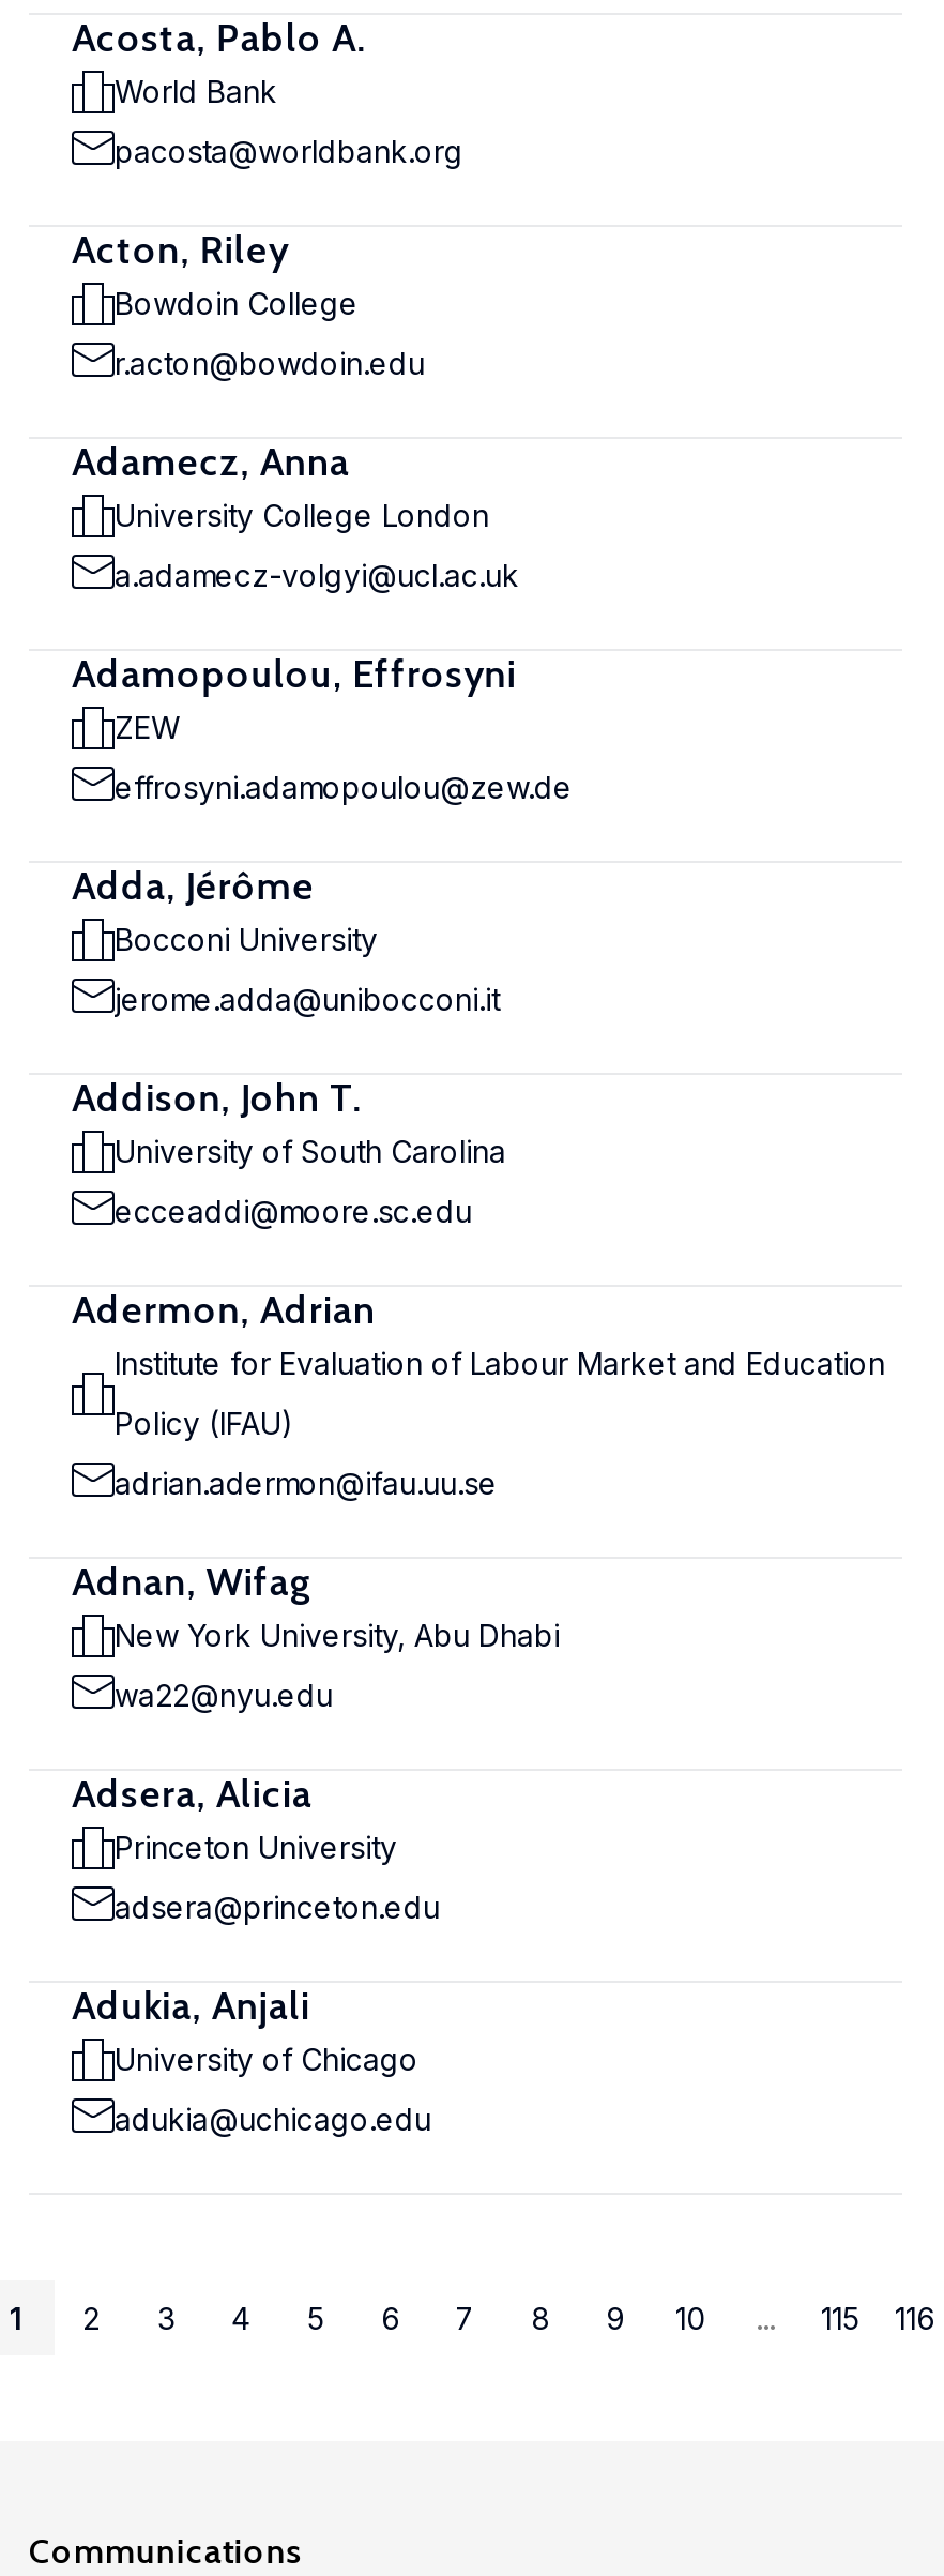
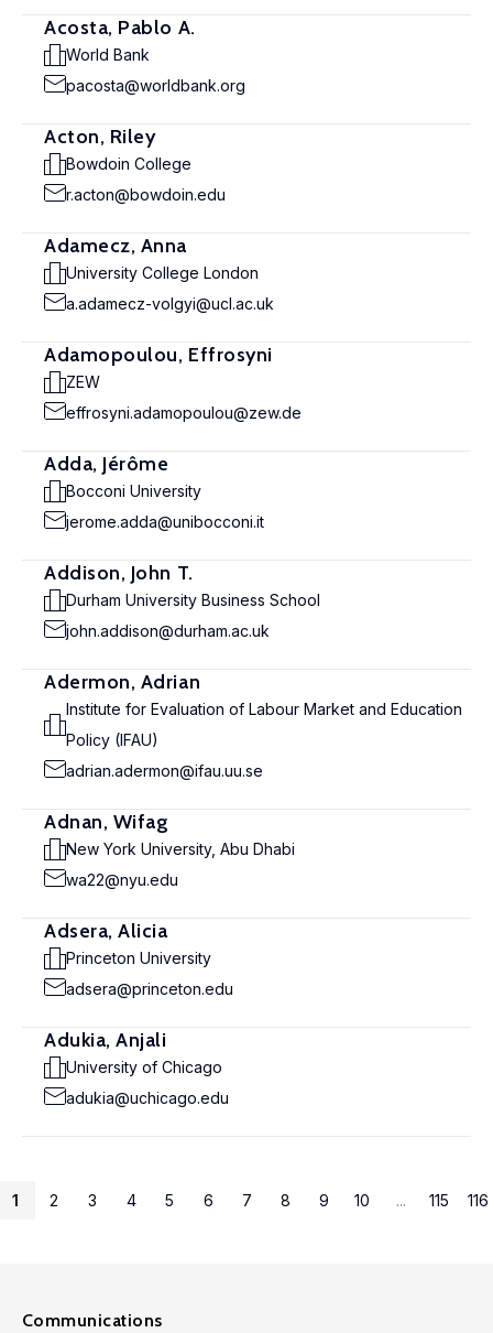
- University of South Carolina
+ Durham University Business School

- ecceaddi@moore.sc.edu
+ john.addison@durham.ac.uk
